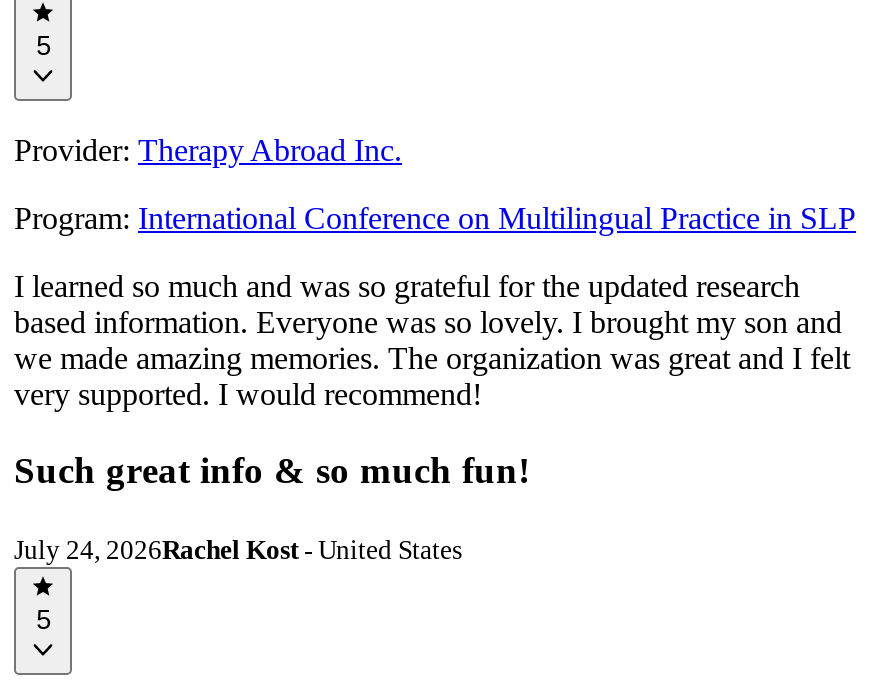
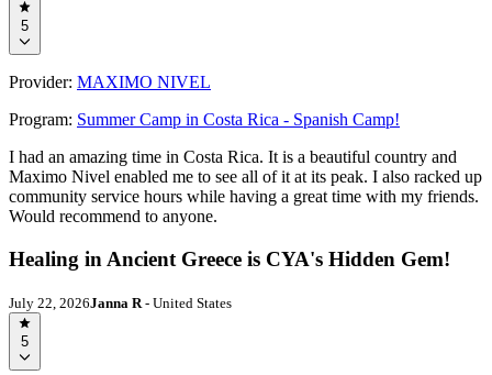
- Provider: Therapy Abroad Inc.
+ Provider: MAXIMO NIVEL

- Program: International Conference on Multilingual Practice in SLP
+ Program: Summer Camp in Costa Rica - Spanish Camp!

- I learned so much and was so grateful for the updated research
- based information. Everyone was so lovely. I brought my son and
- we made amazing memories. The organization was great and I felt
- very supported. I would recommend!
+ I had an amazing time in Costa Rica. It is a beautiful country and
+ Maximo Nivel enabled me to see all of it at its peak. I also racked up
+ community service hours while having a great time with my friends.
+ Would recommend to anyone.

- Such great info & so much fun!
+ Healing in Ancient Greece is CYA's Hidden Gem!

- July 24, 2026Rachel Kost - United States
+ July 22, 2026Janna R - United States
